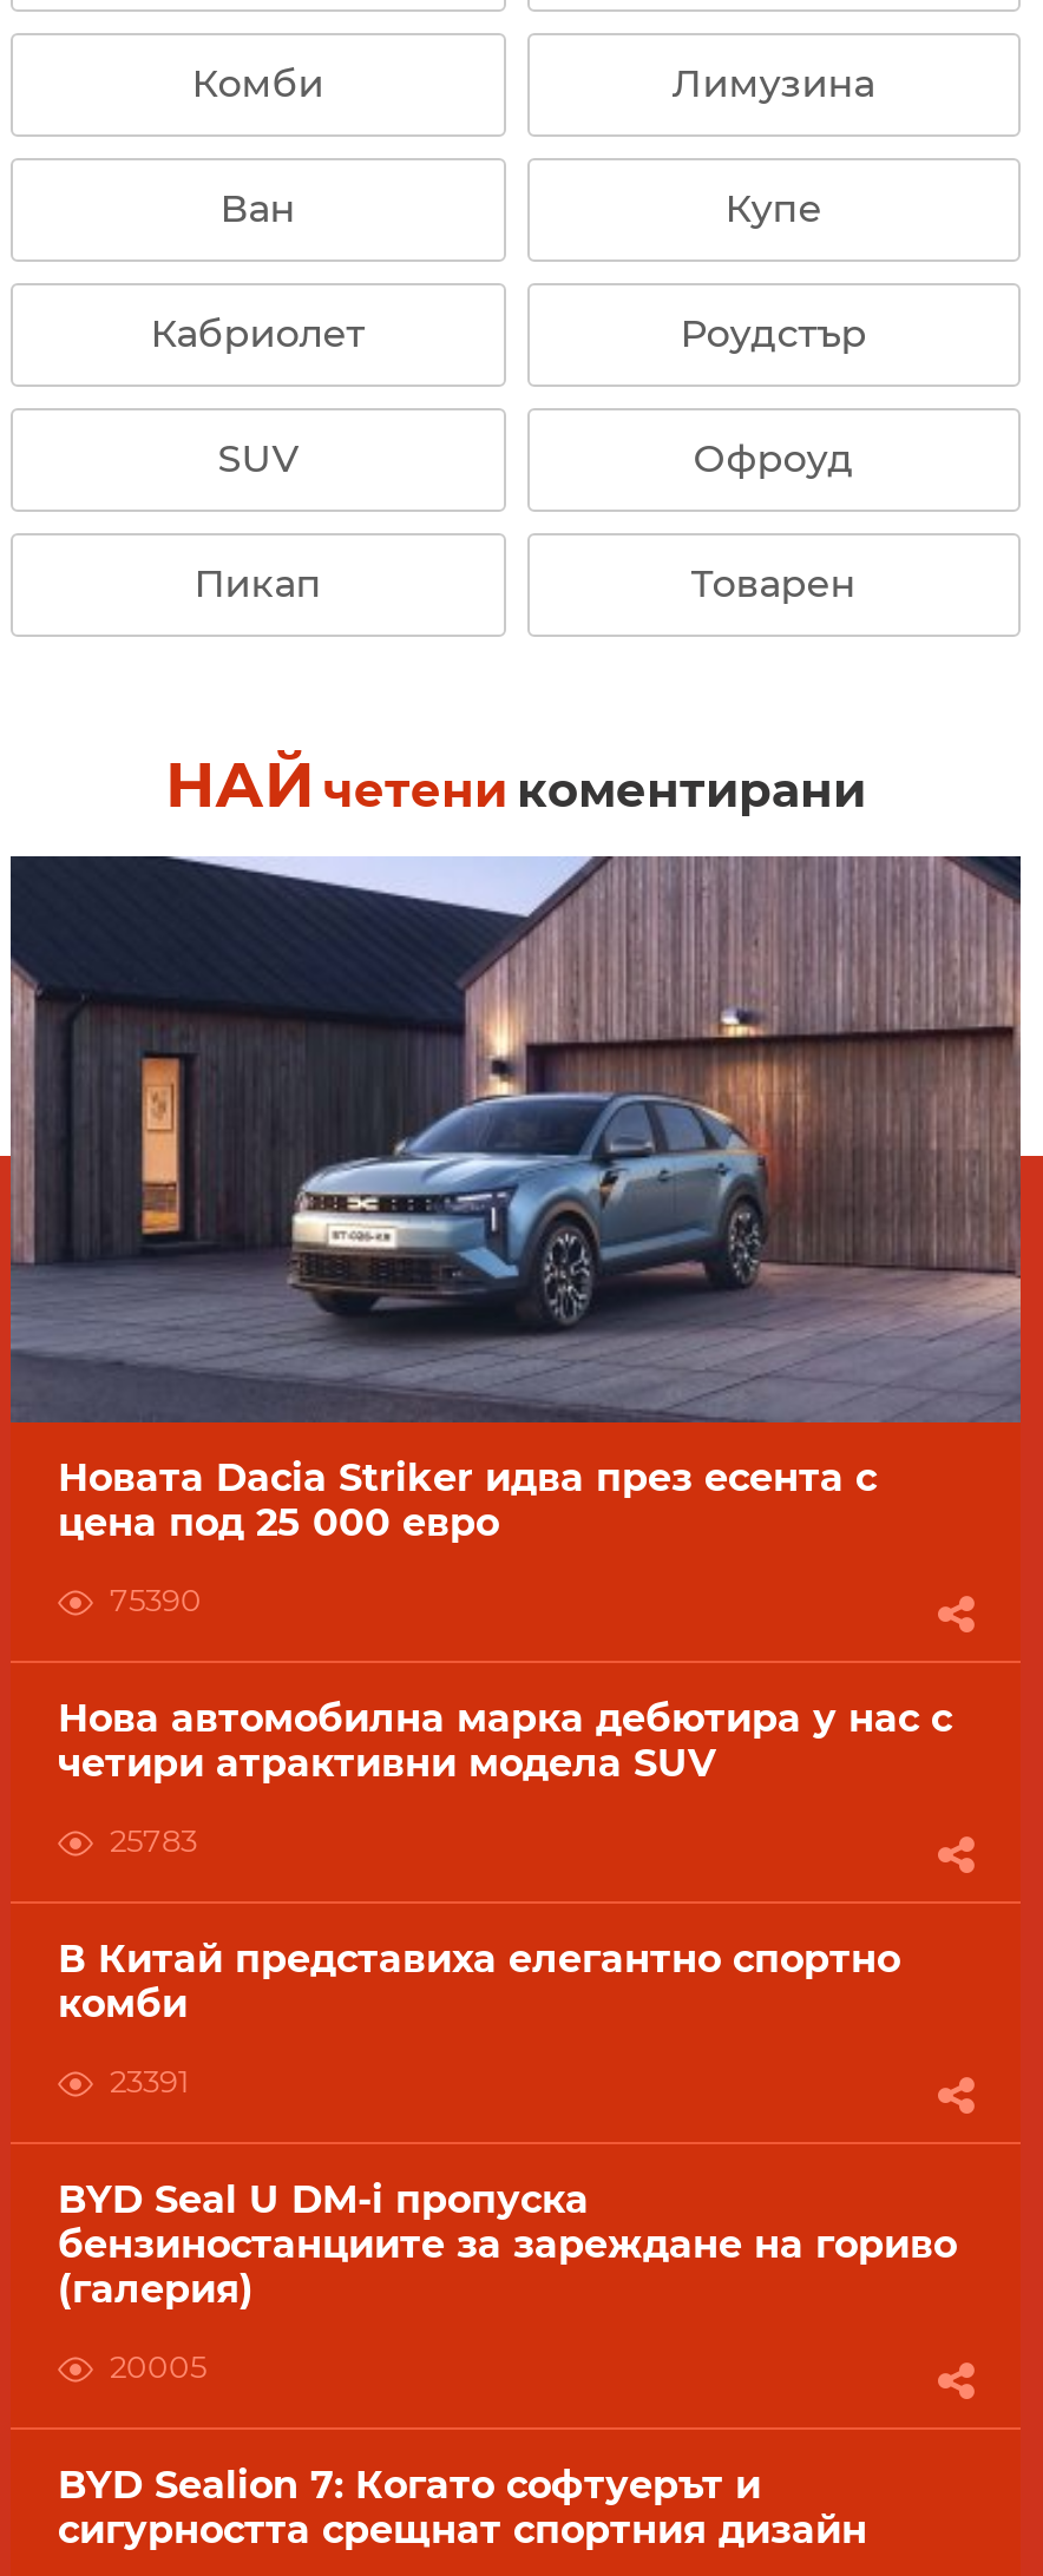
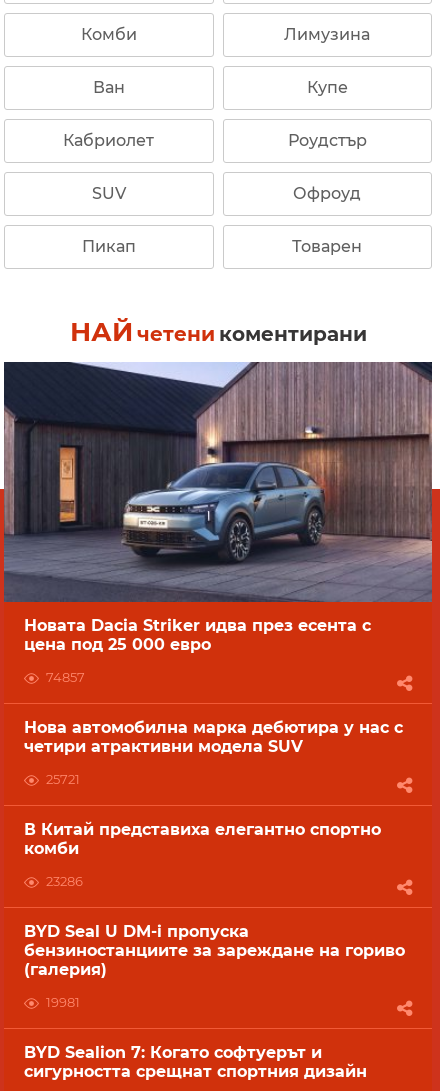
- 75390
+ 74857

- 25783
+ 25721

- 23391
+ 23286

- 20005
+ 19981
